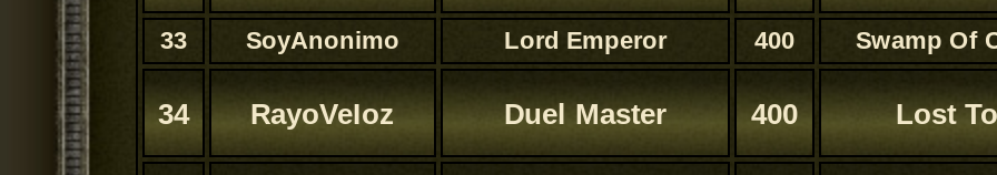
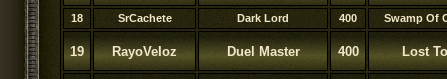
- 33
- SoyAnonimo
- Lord Emperor
+ 18
+ SrCachete
+ Dark Lord

- 34 RayoVeIoz
+ 19 RayoVeIoz
